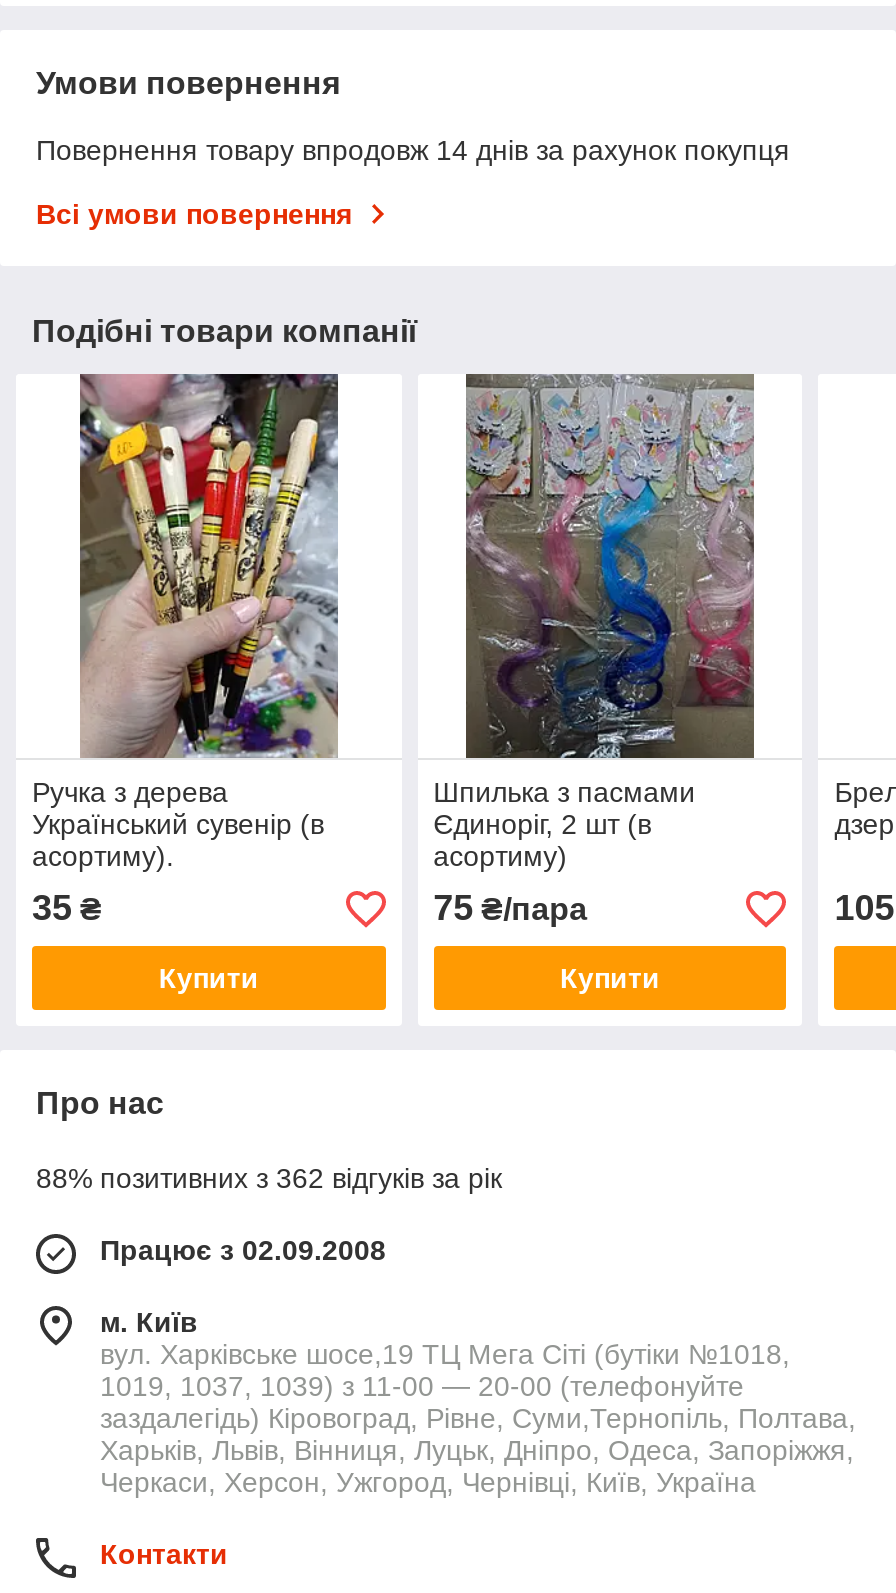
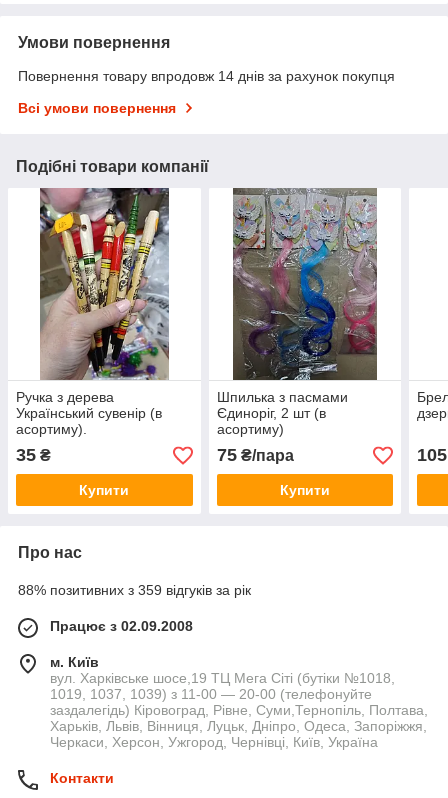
- 88% позитивних з 362 відгуків за рік
+ 88% позитивних з 359 відгуків за рік
